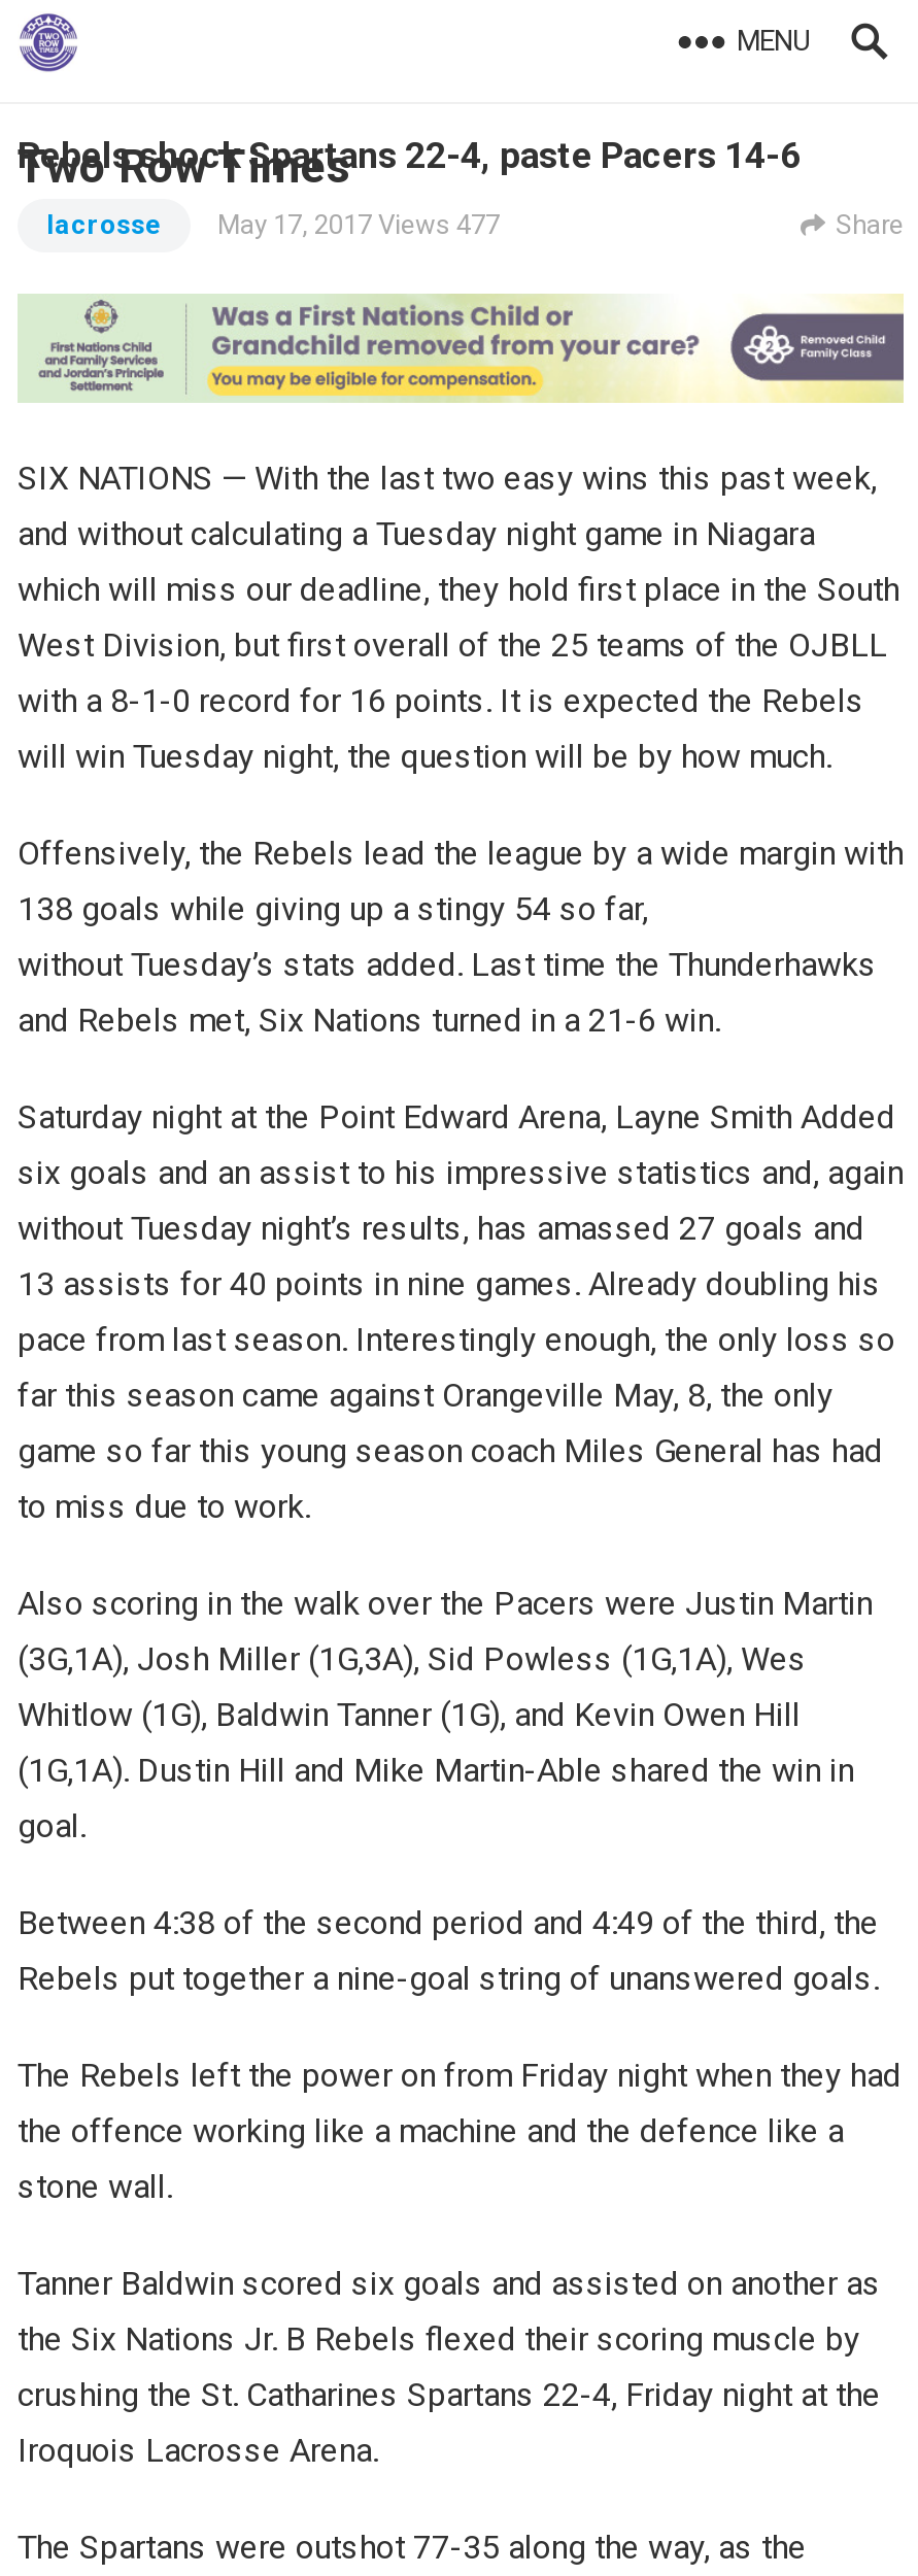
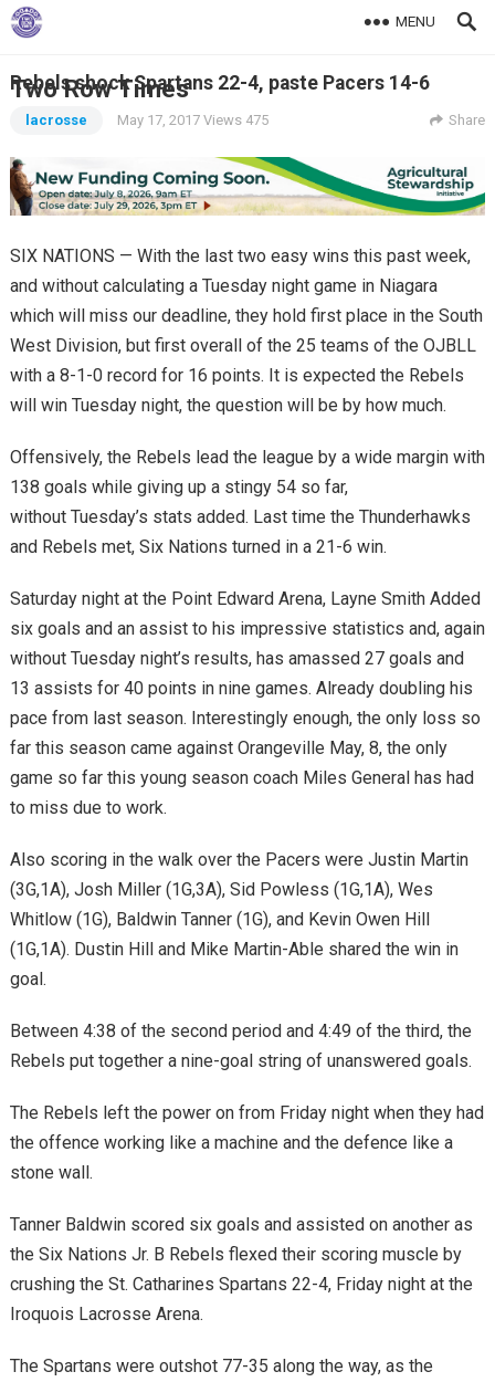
- lacrosse May 17, 2017 Views 477
+ lacrosse May 17, 2017 Views 475

- [image]
+ [image]
